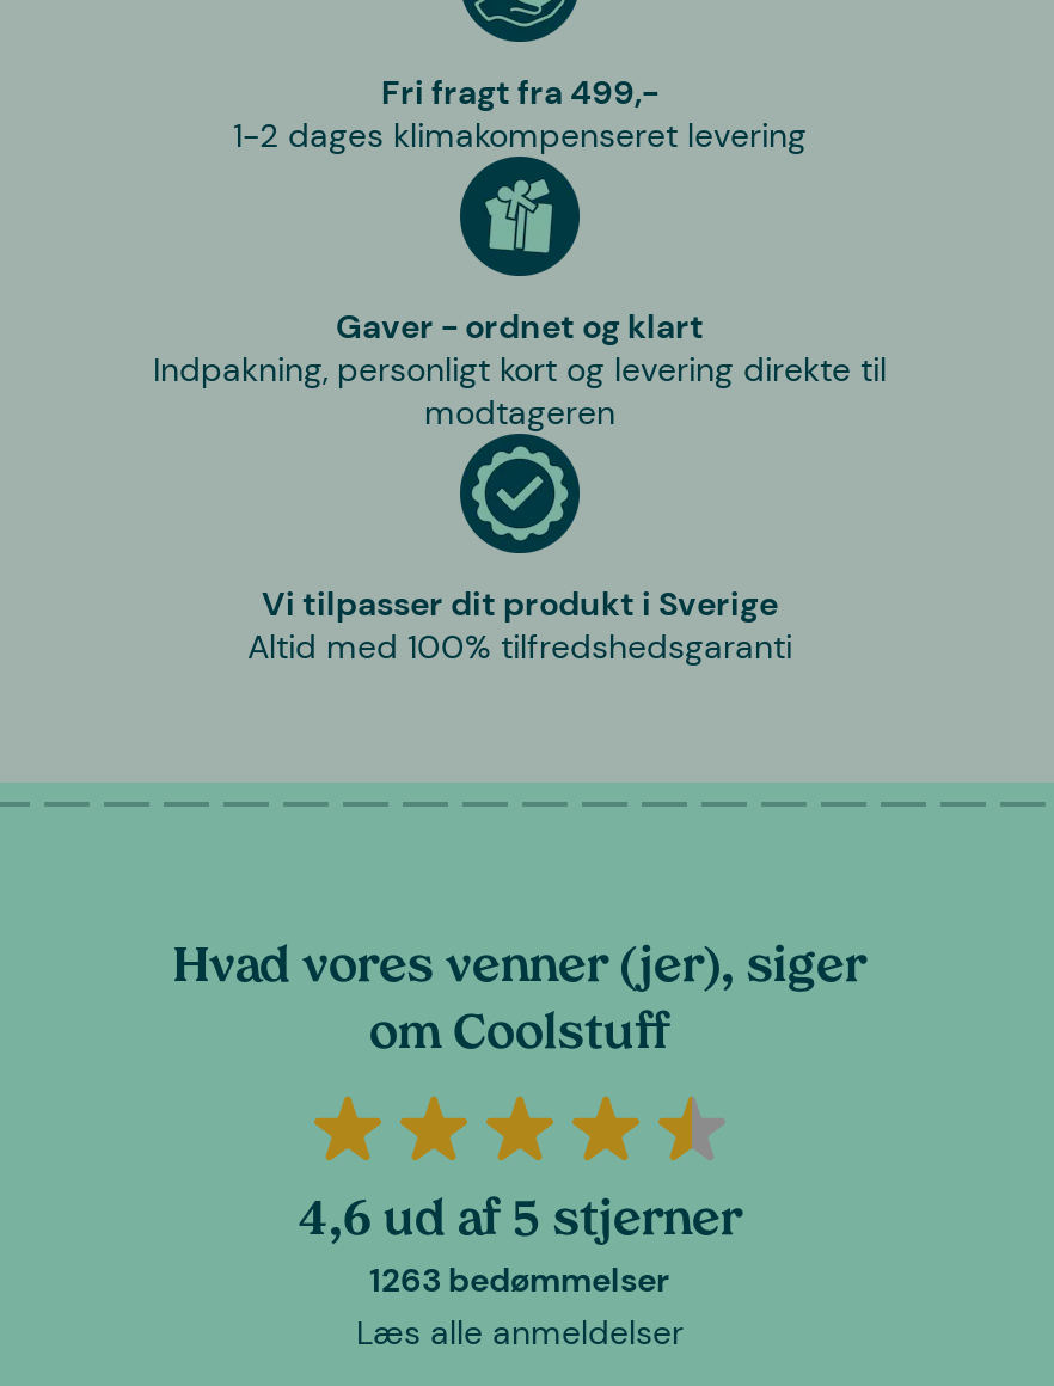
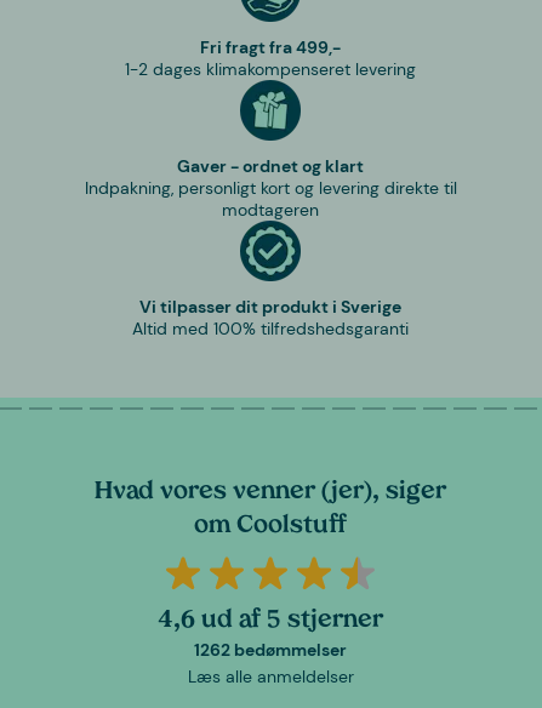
- 1263 bedømmelser
+ 1262 bedømmelser
